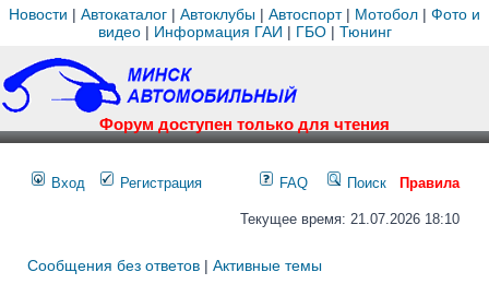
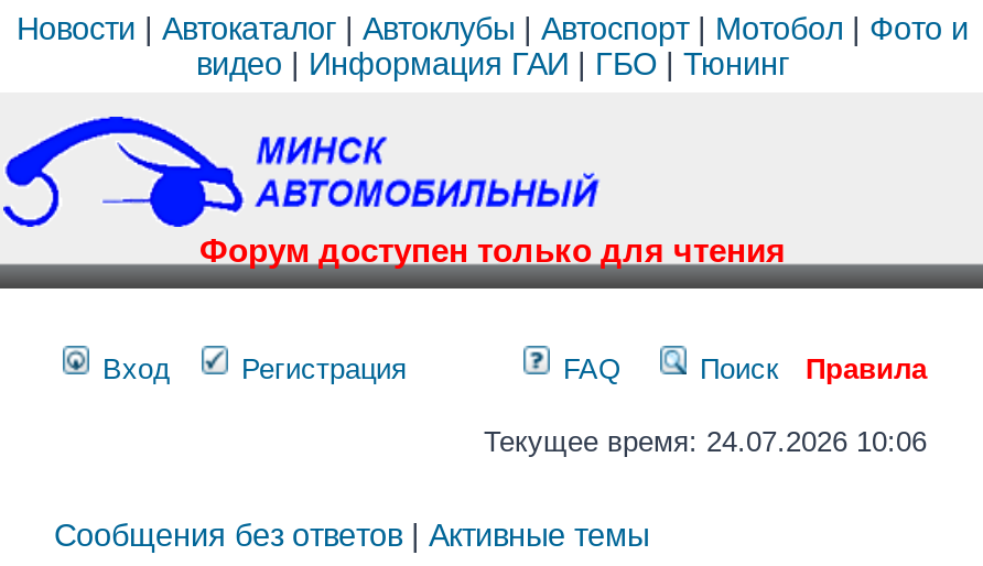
- Текущее время: 21.07.2026 18:10
+ Текущее время: 24.07.2026 10:06
